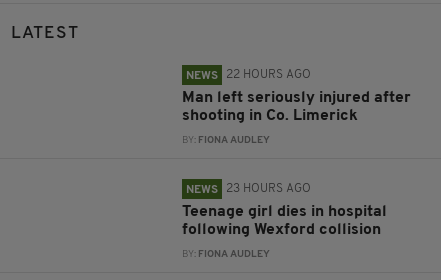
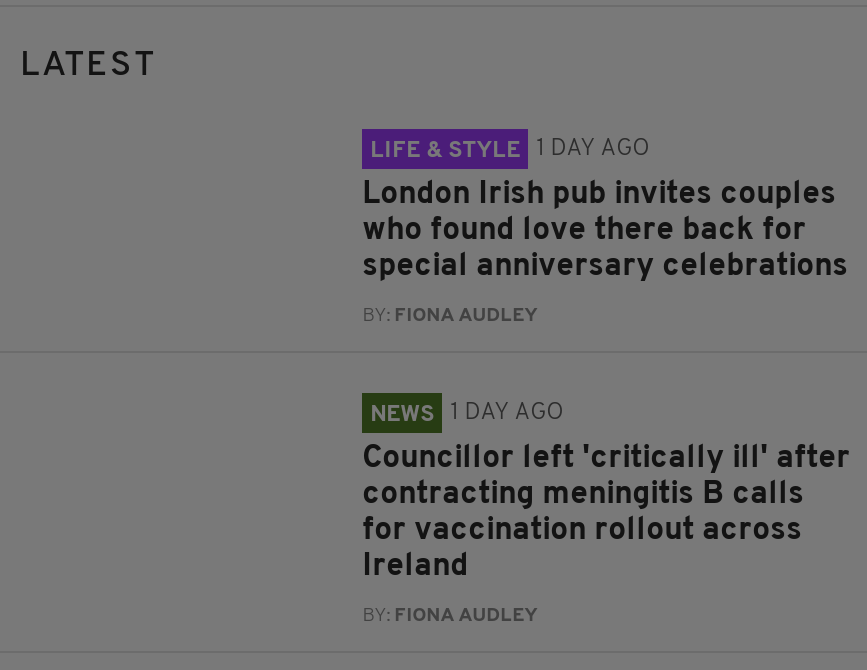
- NEWS
- 22 HOURS AGO
+ LIFE & STYLE
+ 1 DAY AGO

- Man left seriously injured after
- shooting in Co. Limerick
+ London Irish pub invites couples
+ who found love there back for
+ special anniversary celebrations

- NEWS 23 HOURS AGO
+ NEWS 1 DAY AGO

- Teenage girl dies in hospital
- following Wexford collision
+ Councillor left 'critically ill' after
+ contracting meningitis B calls
+ for vaccination rollout across
+ Ireland
